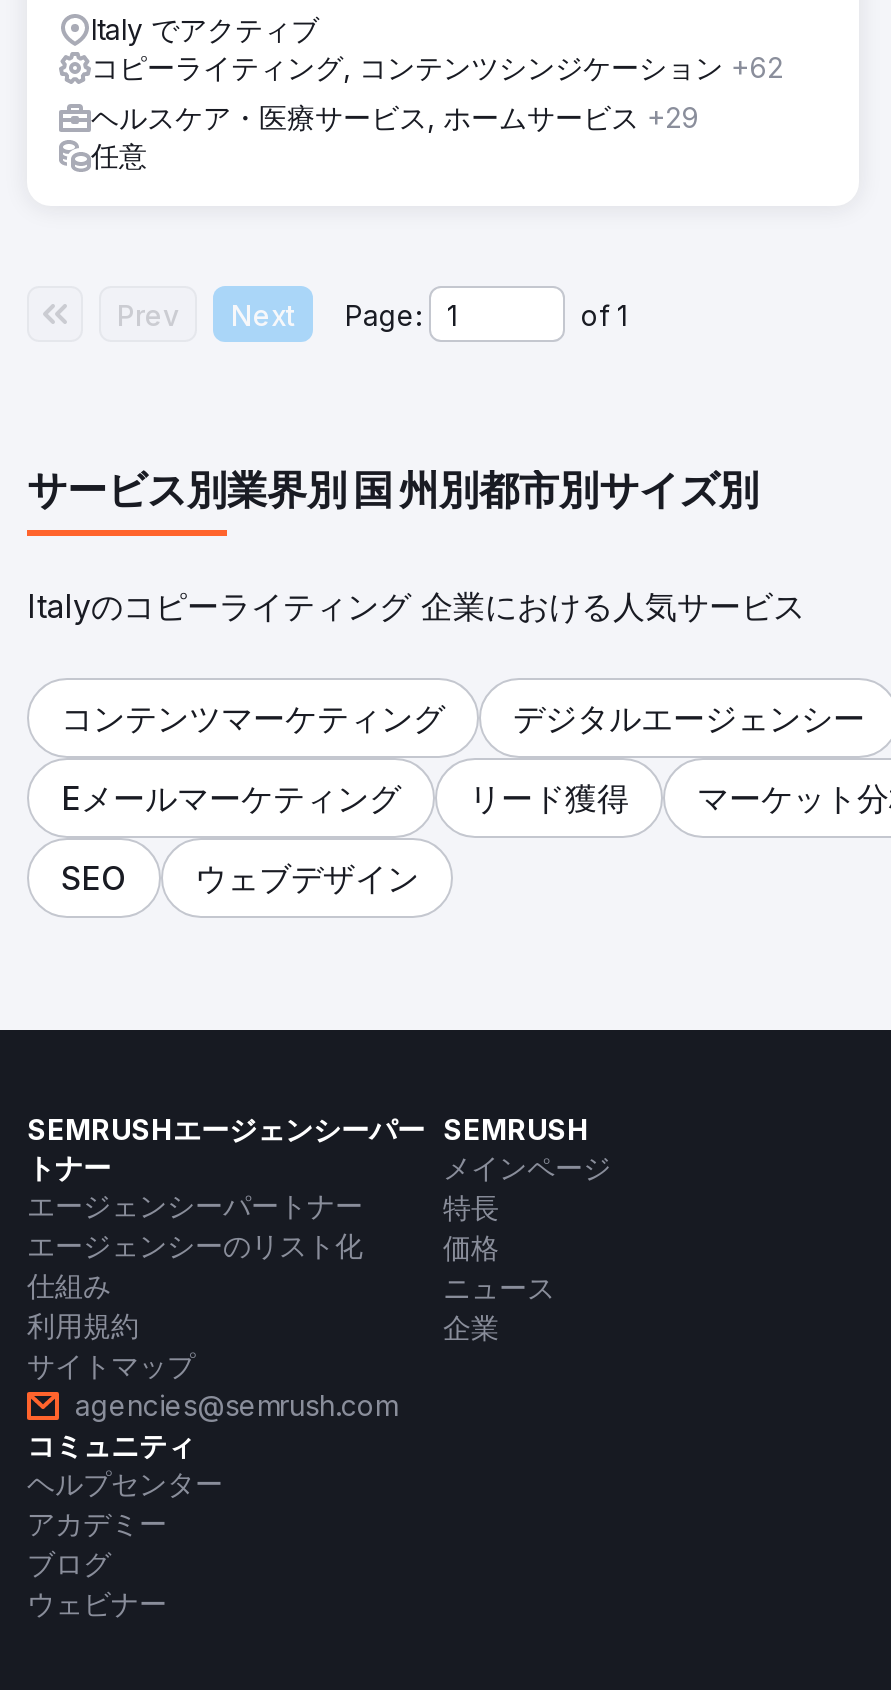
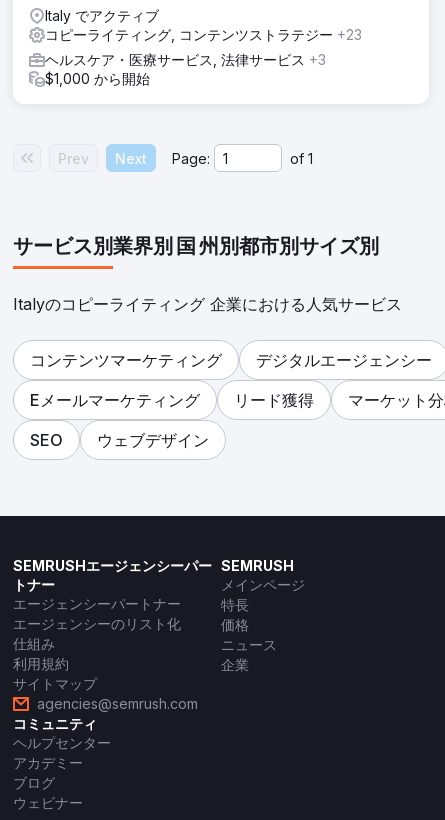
- コピーライティング, コンテンツシンジケーション+62
+ コピーライティング, コンテンツストラテジー+23

- ヘルスケア・医療サービス, ホームサービス+29
- 任意
+ ヘルスケア・医療サービス, 法律サービス+3
+ $1,000 から開始
